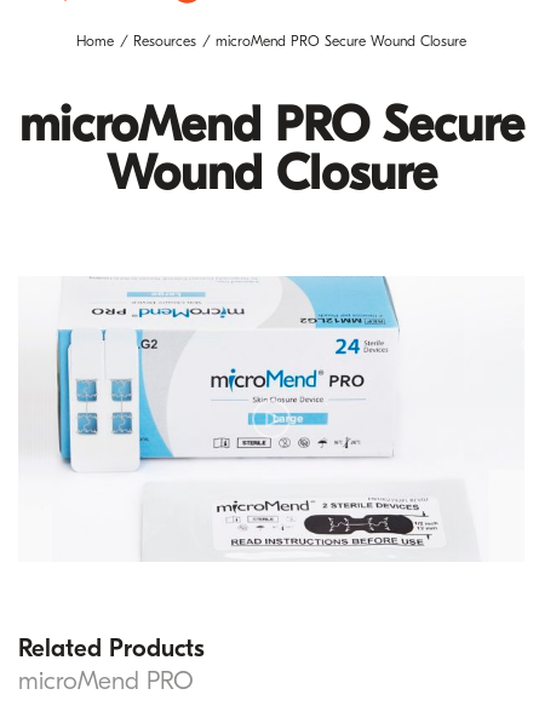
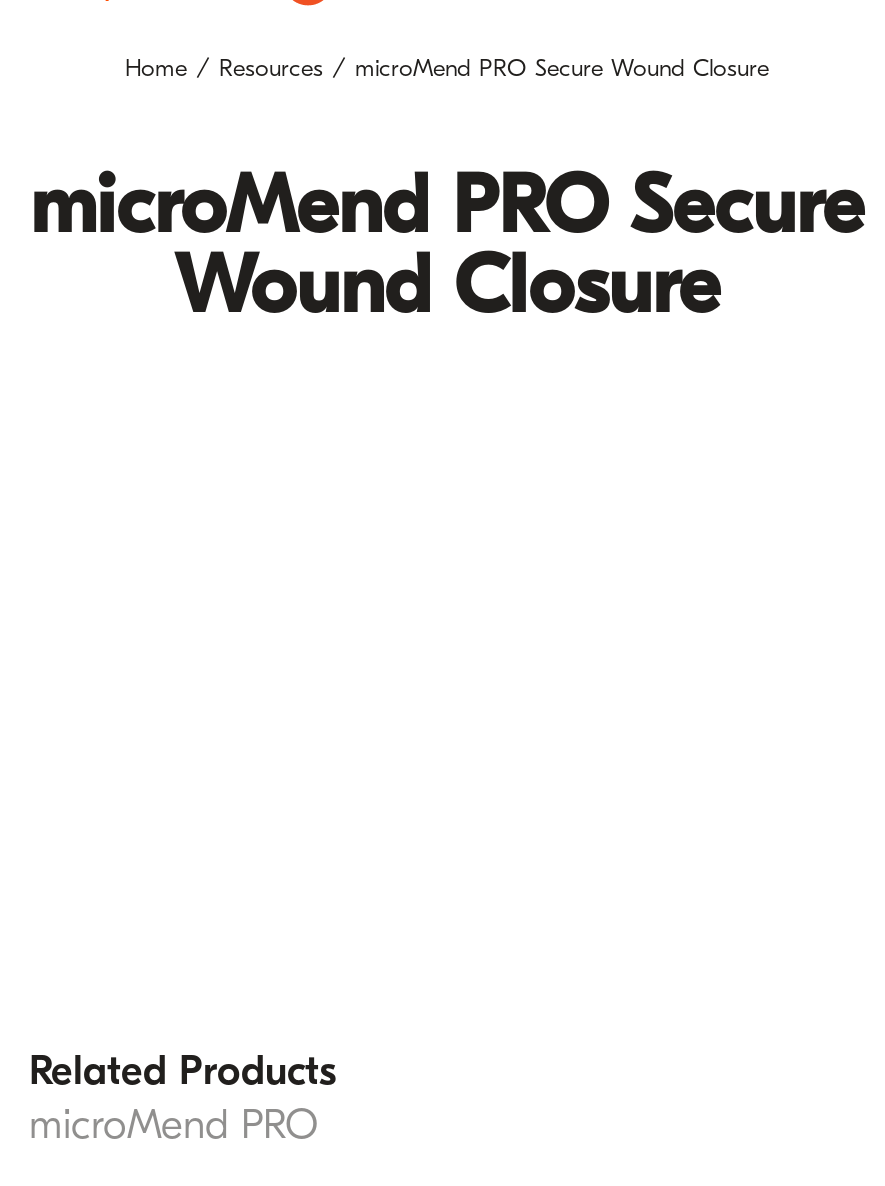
- [image]

- [image]
